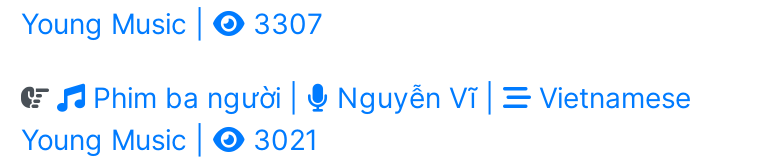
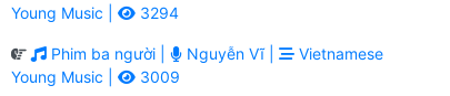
- 3307
+ 3294

- 3021
+ 3009
